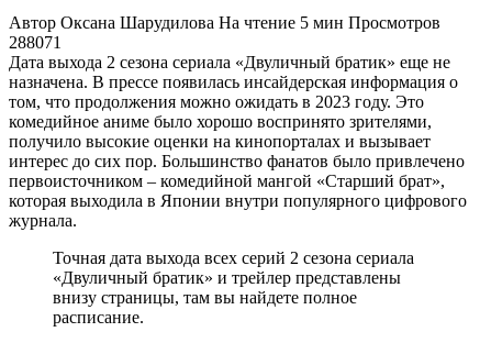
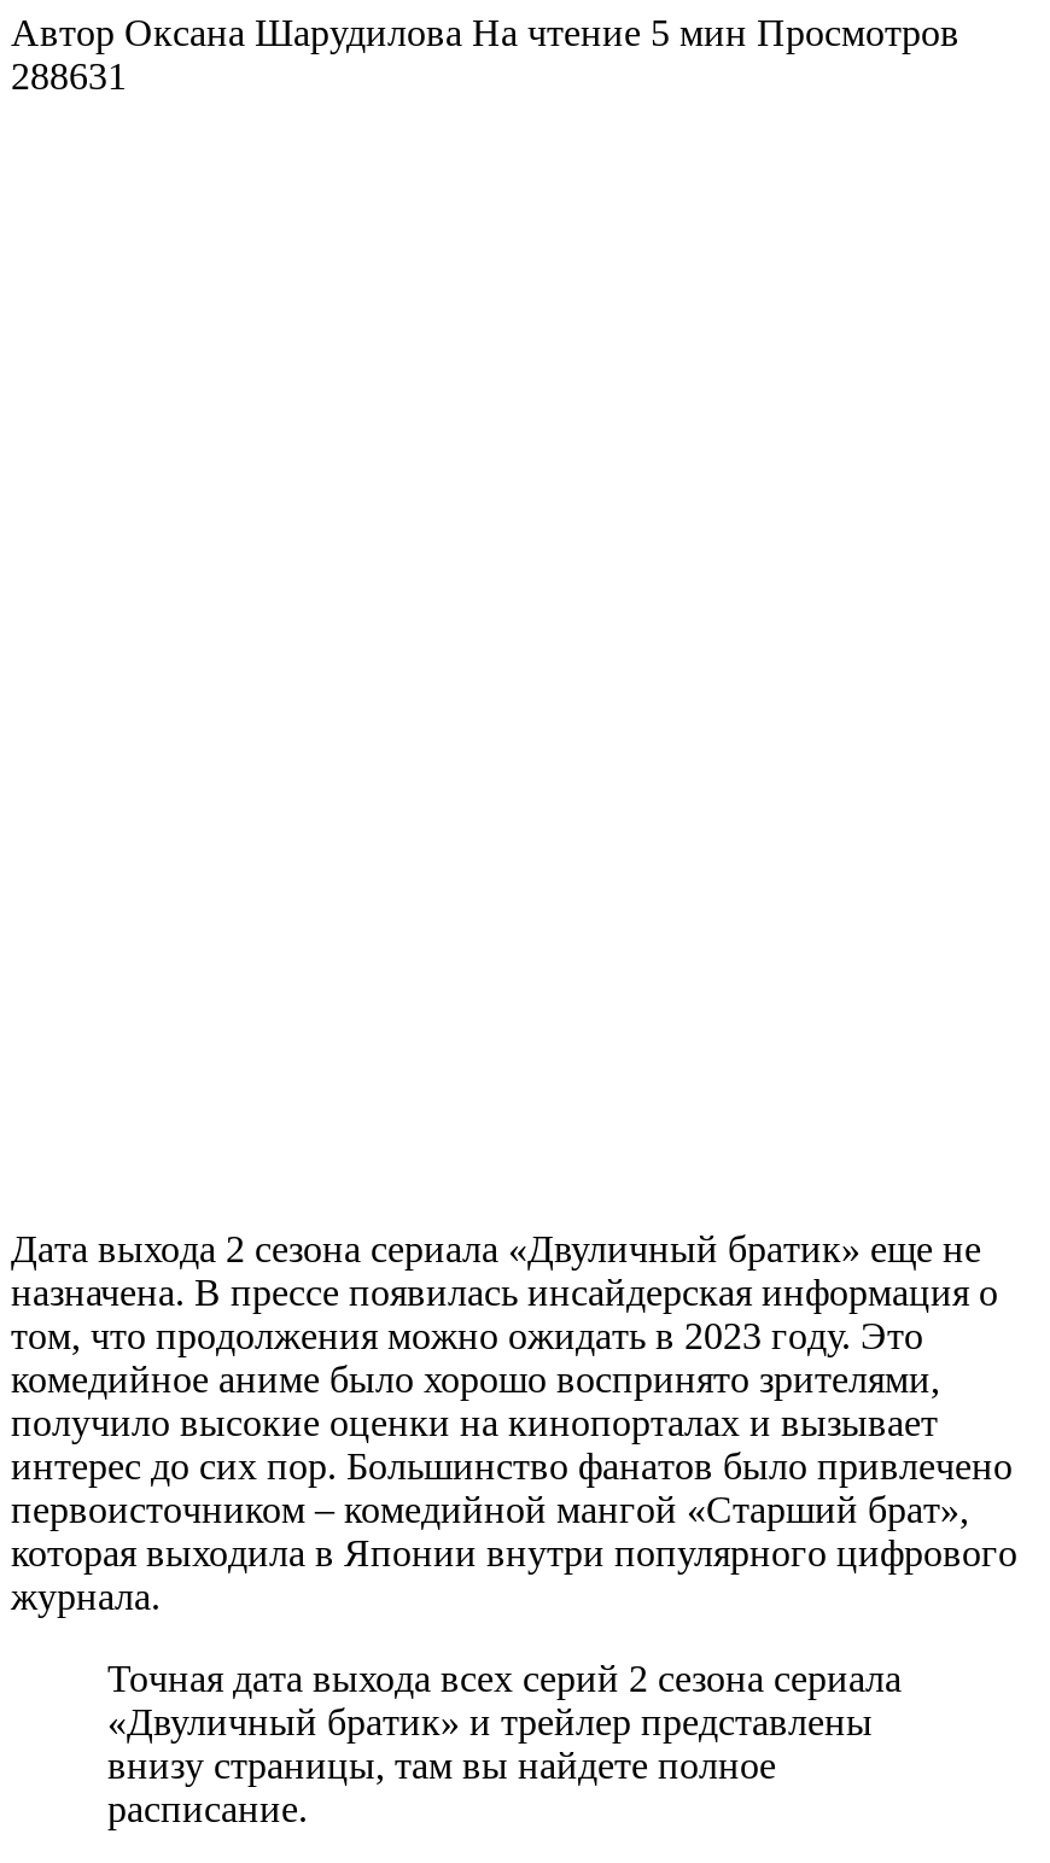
- 288071
+ 288631
